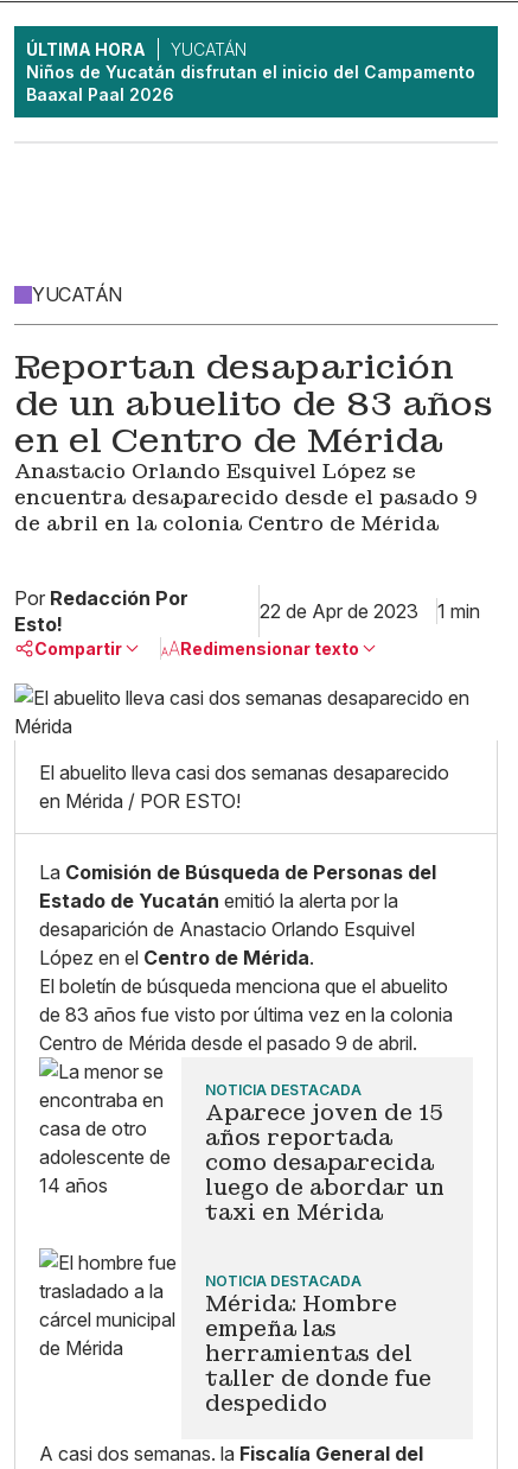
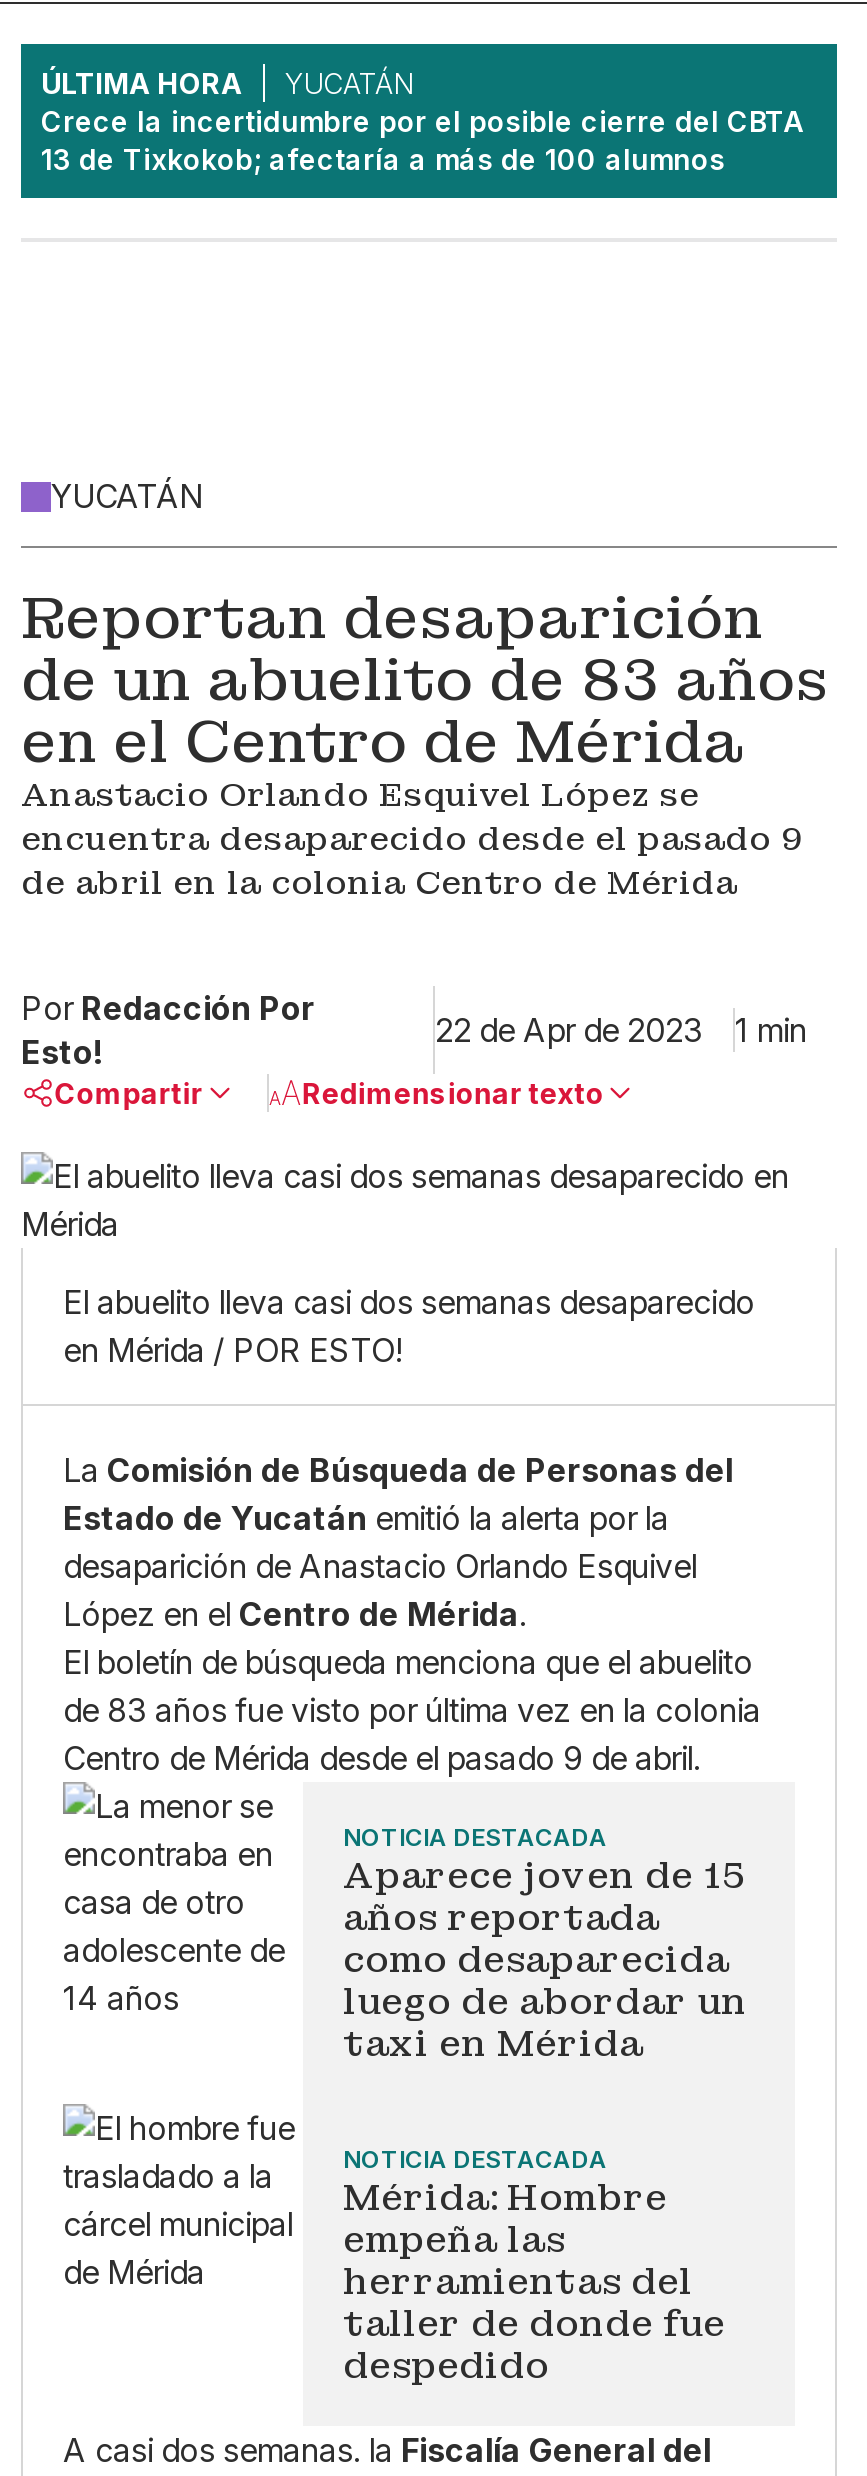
- Niños de Yucatán disfrutan el inicio del Campamento
- Baaxal Paal 2026
+ Crece la incertidumbre por el posible cierre del CBTA
+ 13 de Tixkokob; afectaría a más de 100 alumnos
